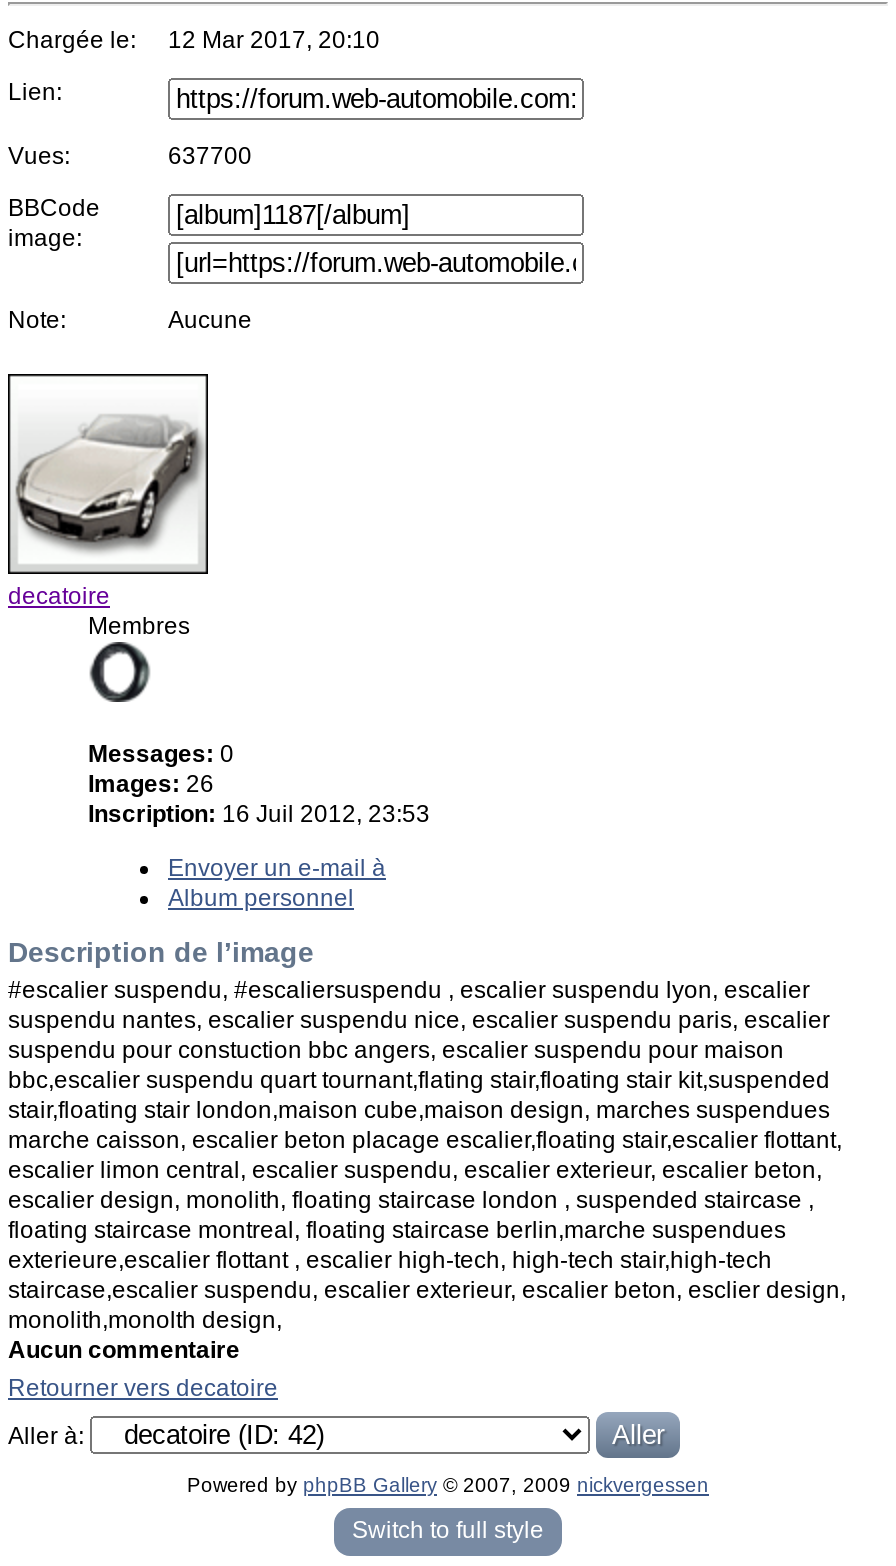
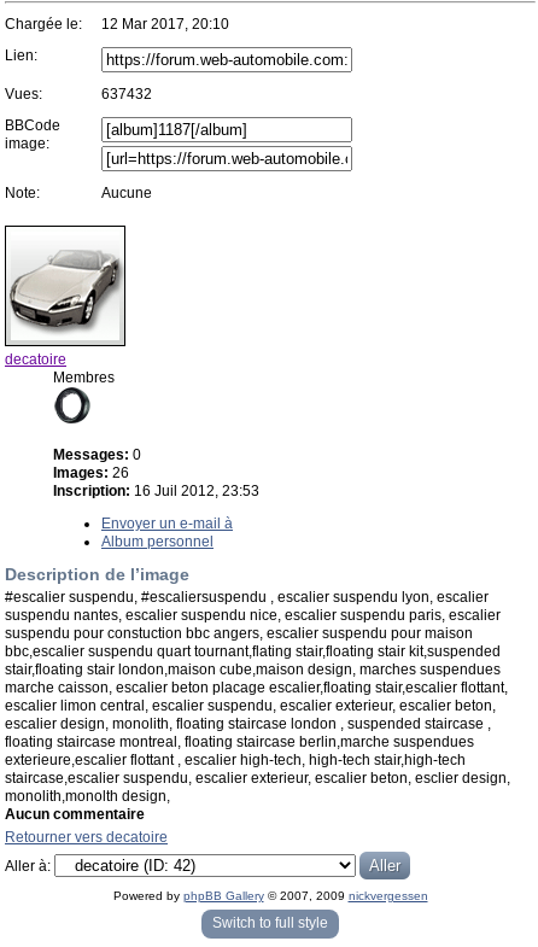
- 637700
+ 637432
